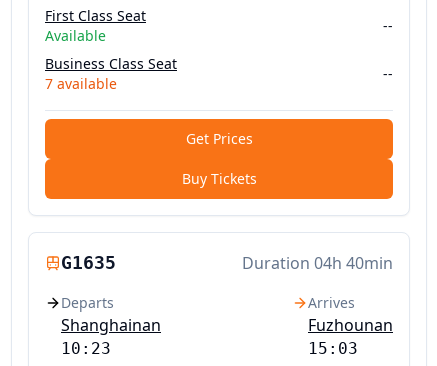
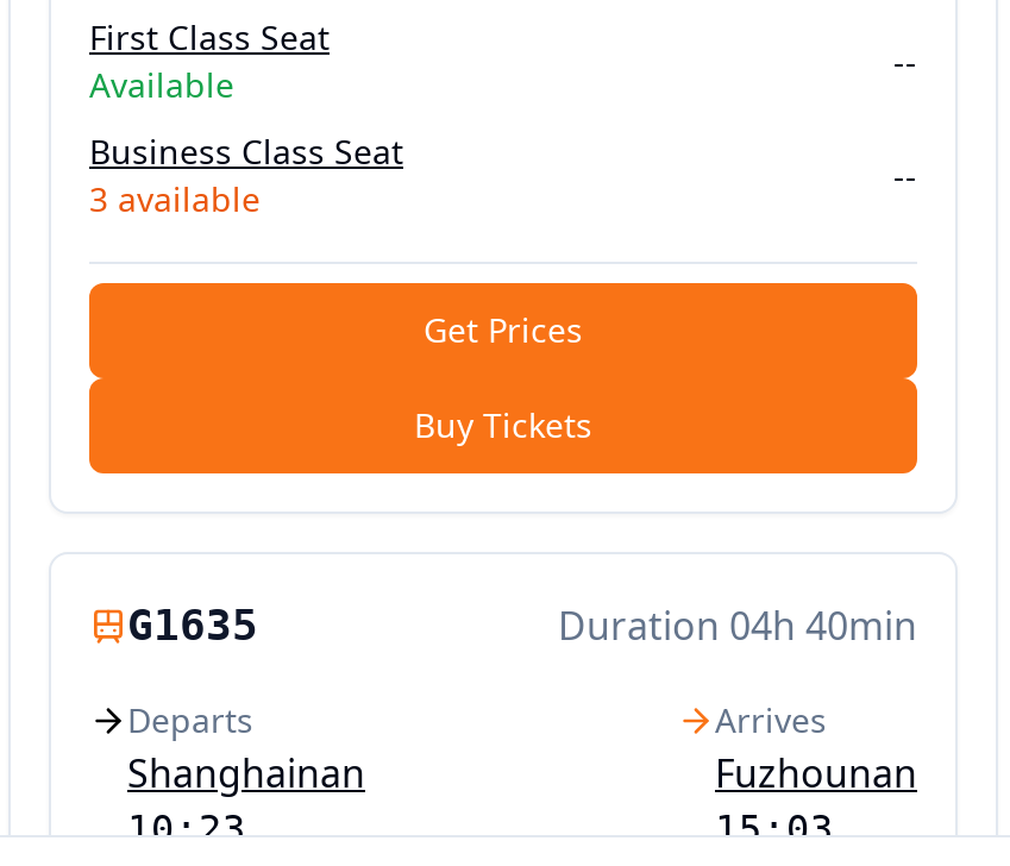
- 7 available
+ 3 available
